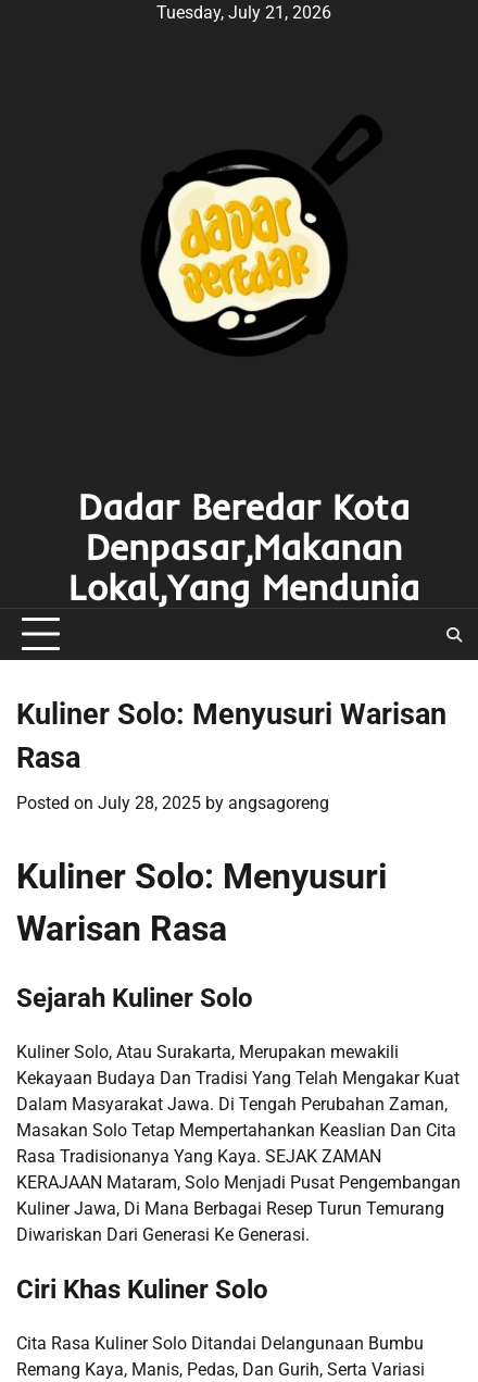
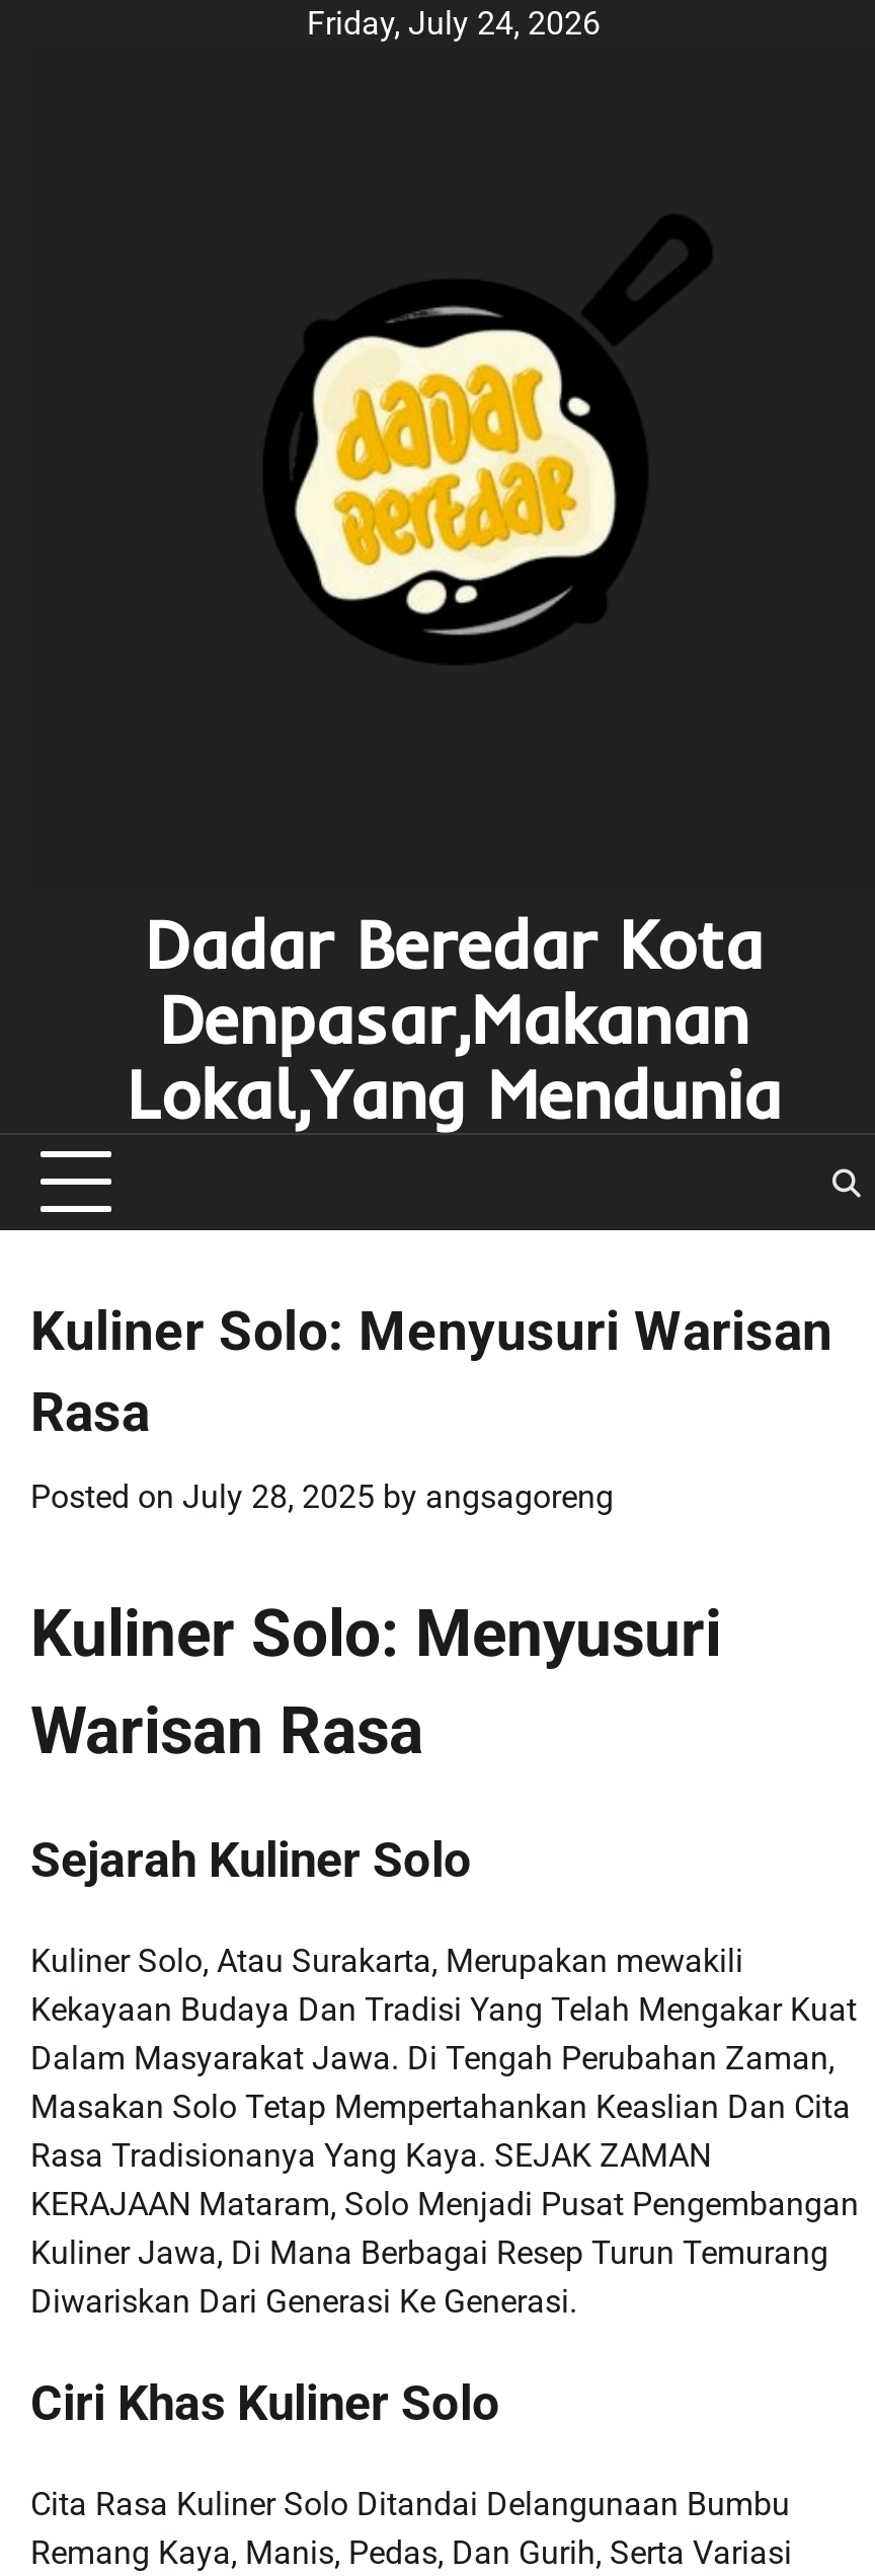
- Tuesday, July 21, 2026
+ Friday, July 24, 2026
